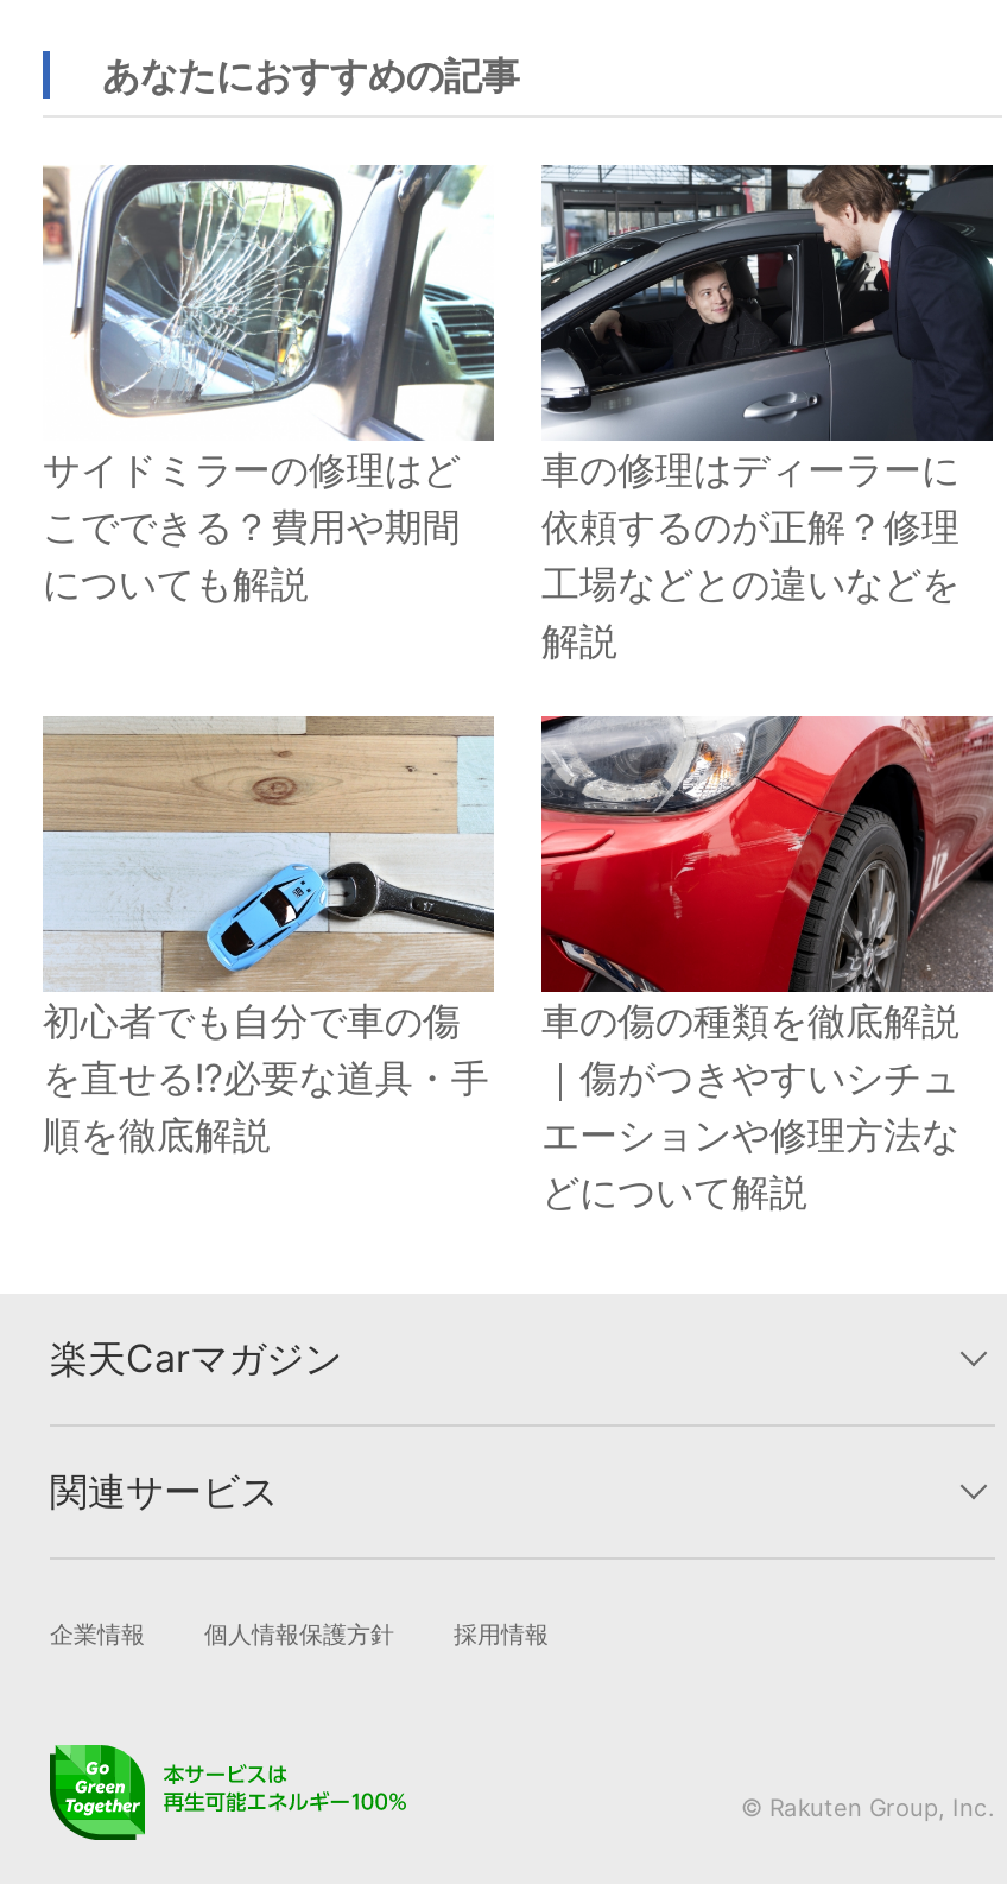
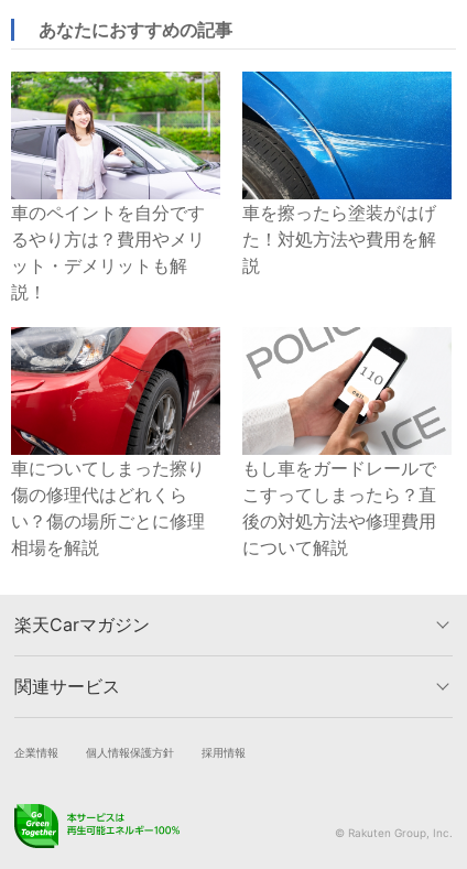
- [image]
- サイドミラーの修理はど
- こでできる？費用や期間
- についても解説
+ [image]
+ 車のペイントを自分です
+ るやり方は？費用やメリ
+ ット・デメリットも解
+ 説！

- [image]
- 車の修理はディーラーに
- 依頼するのが正解？修理
- 工場などとの違いなどを
- 解説
+ [image]
+ 車を擦ったら塗装がはげ
+ た！対処方法や費用を解
+ 説

- [image]
- 初心者でも自分で車の傷
- を直せる!?必要な道具・手
- 順を徹底解説
+ [image]
+ 車についてしまった擦り
+ 傷の修理代はどれくら
+ い？傷の場所ごとに修理
+ 相場を解説

- [image]
- 車の傷の種類を徹底解説
- ｜傷がつきやすいシチュ
- エーションや修理方法な
- どについて解説
+ [image]
+ もし車をガードレールで
+ こすってしまったら？直
+ 後の対処方法や修理費用
+ について解説
